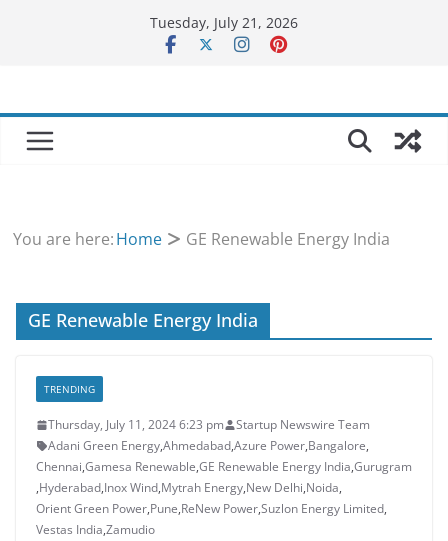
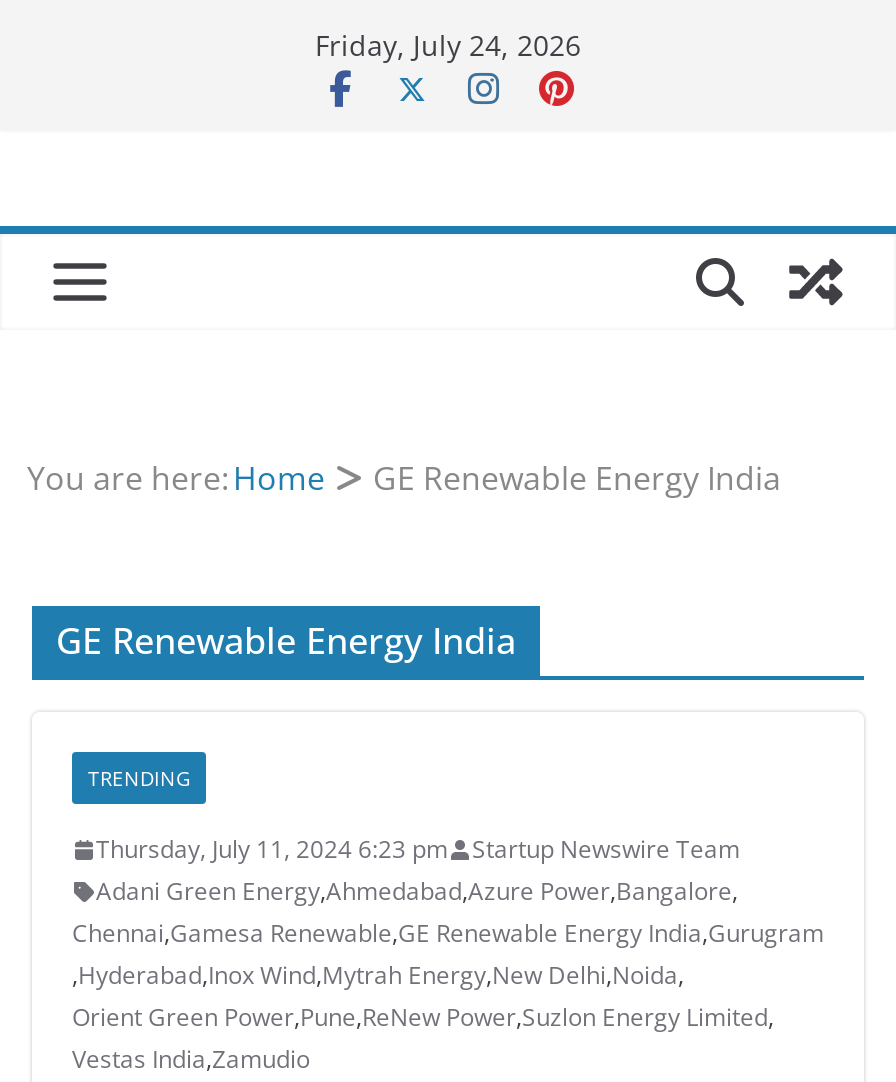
- Tuesday, July 21, 2026
+ Friday, July 24, 2026
